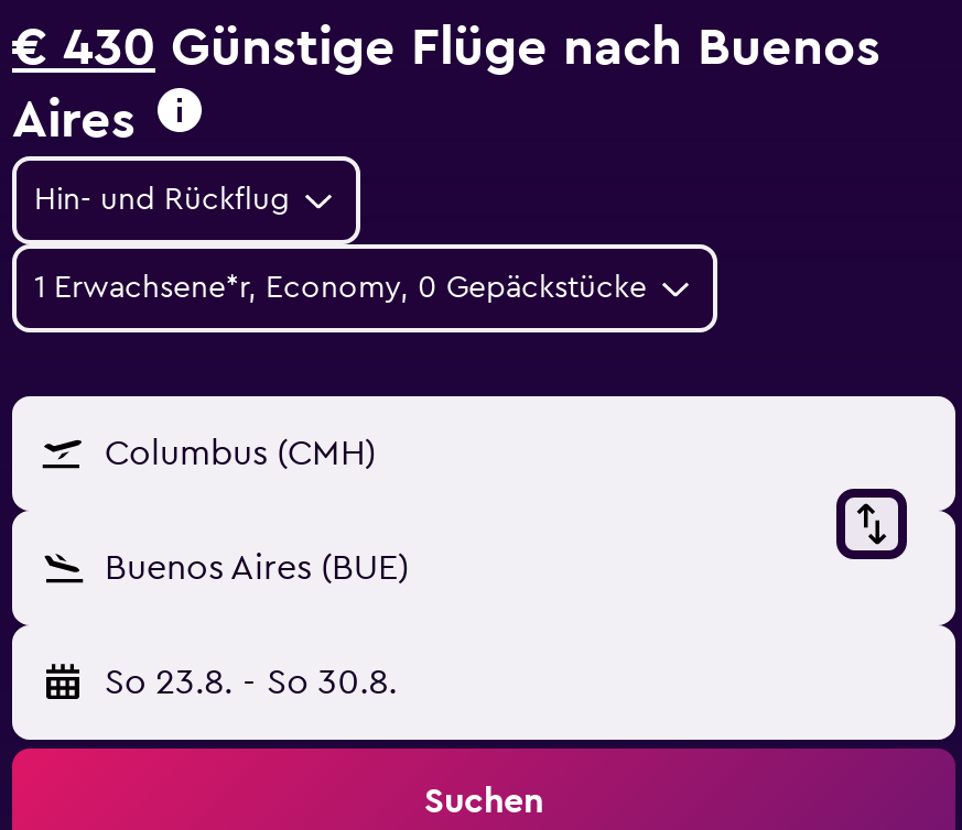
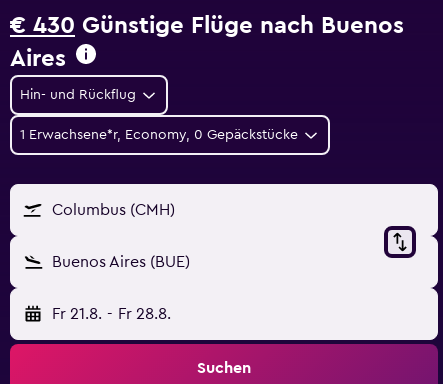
- So 23.8. - So 30.8.
+ Fr 21.8. - Fr 28.8.
